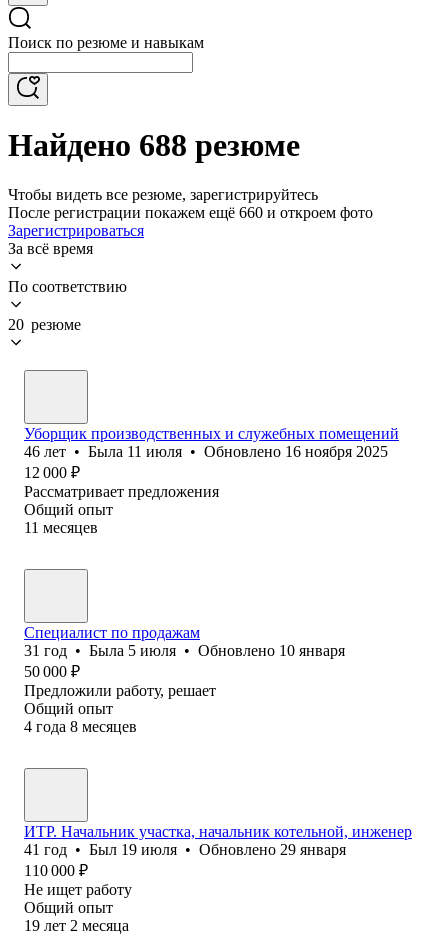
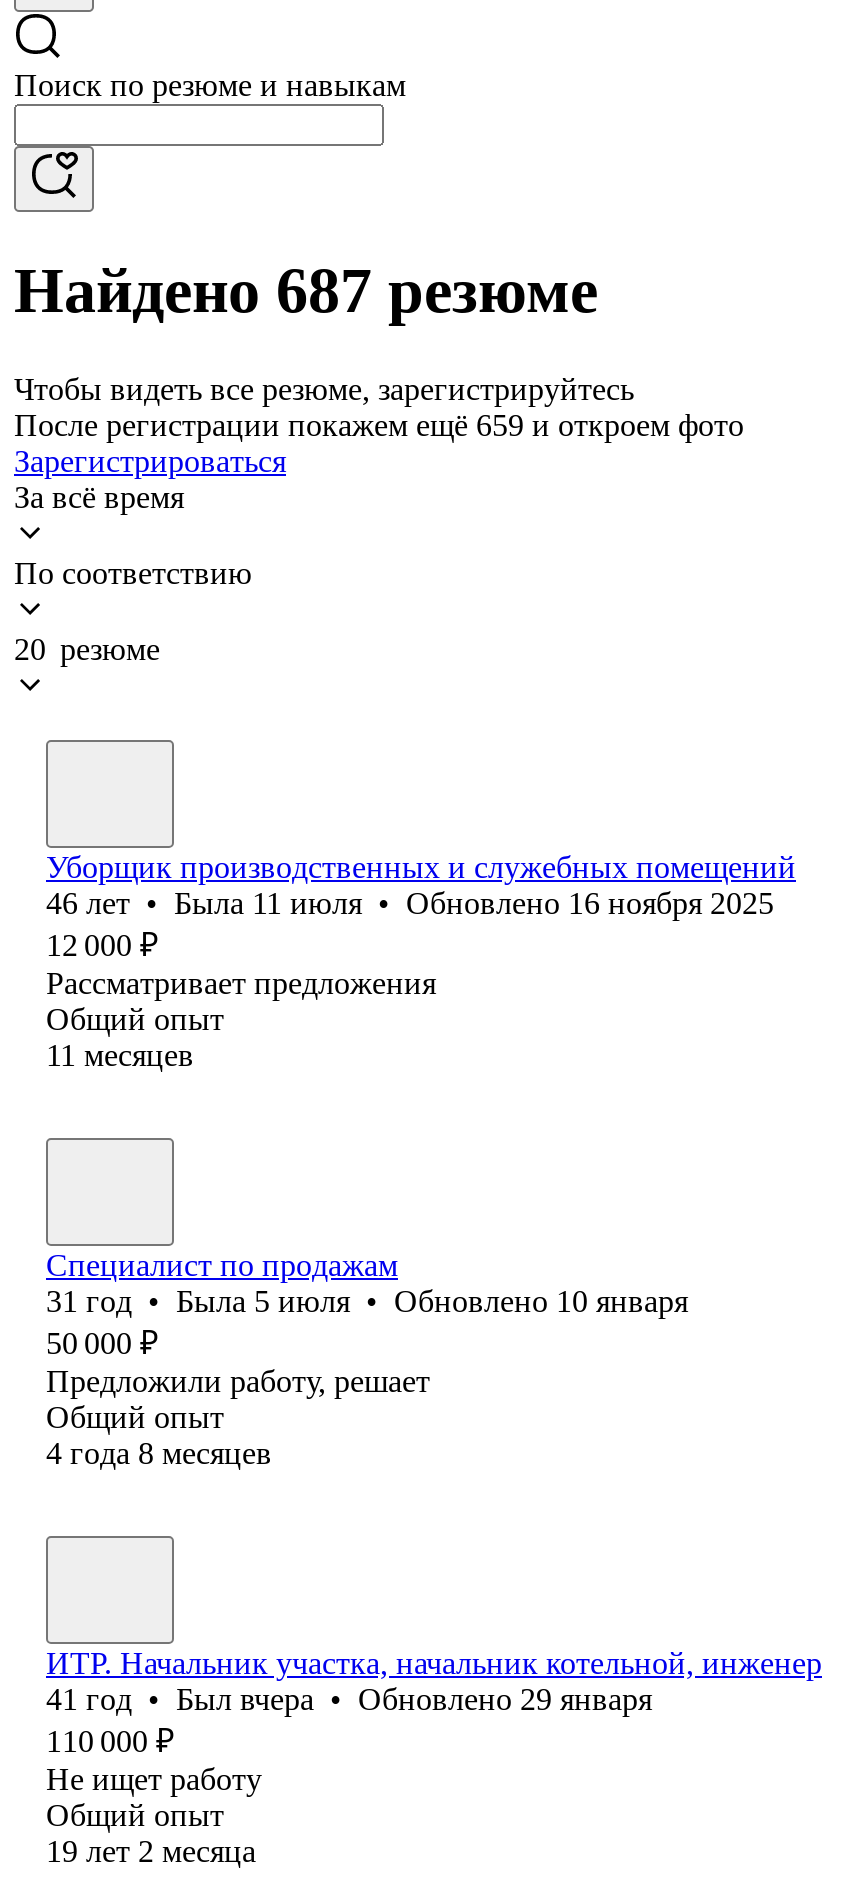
- Найдено 688 резюме
+ Найдено 687 резюме

- После регистрации покажем ещё 660 и откроем фото
+ После регистрации покажем ещё 659 и откроем фото

- 41 год • Был 19 июля • Обновлено 29 января
+ 41 год • Был вчера • Обновлено 29 января
